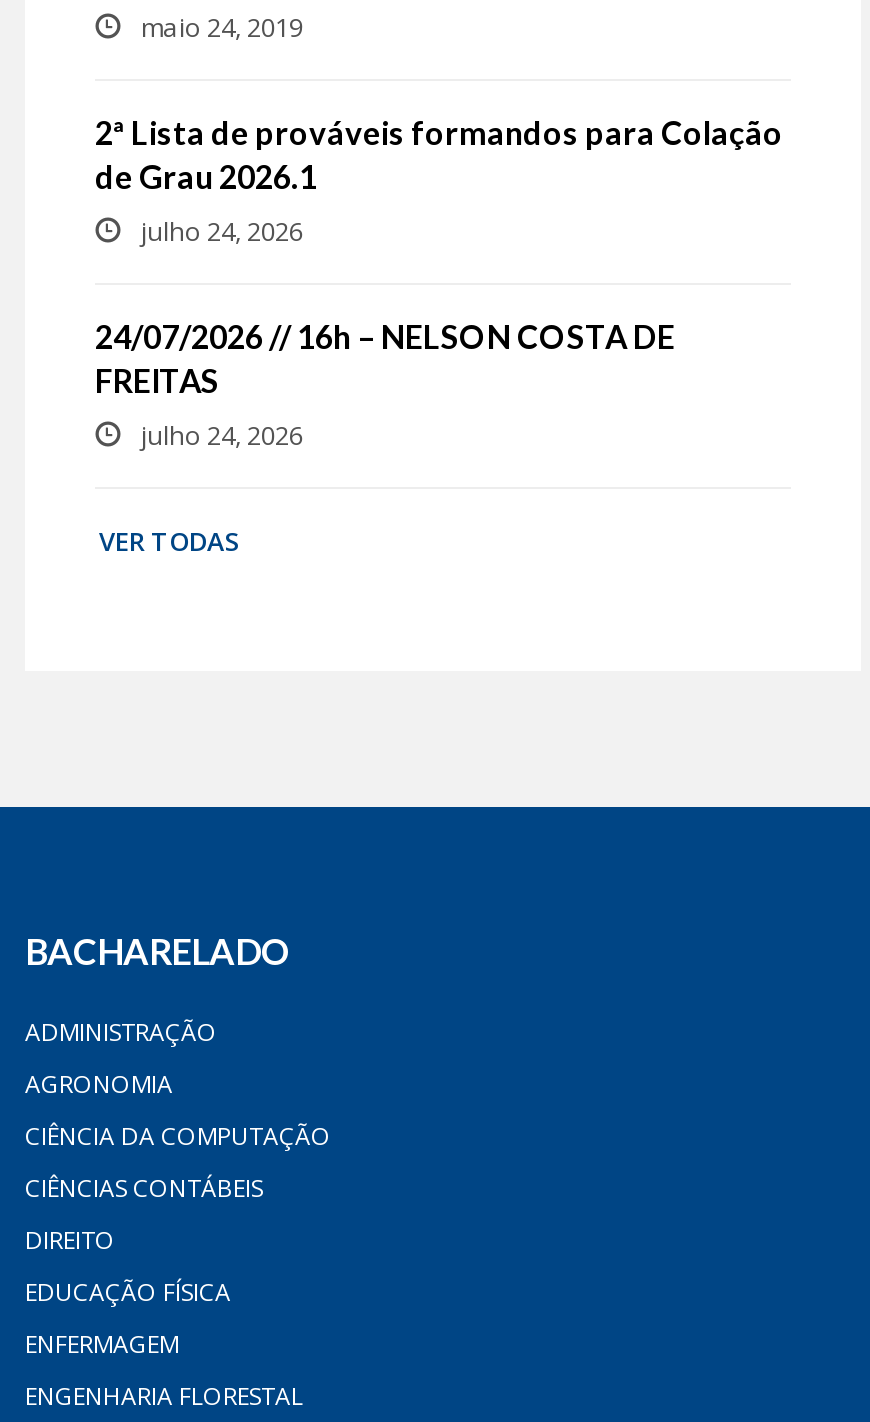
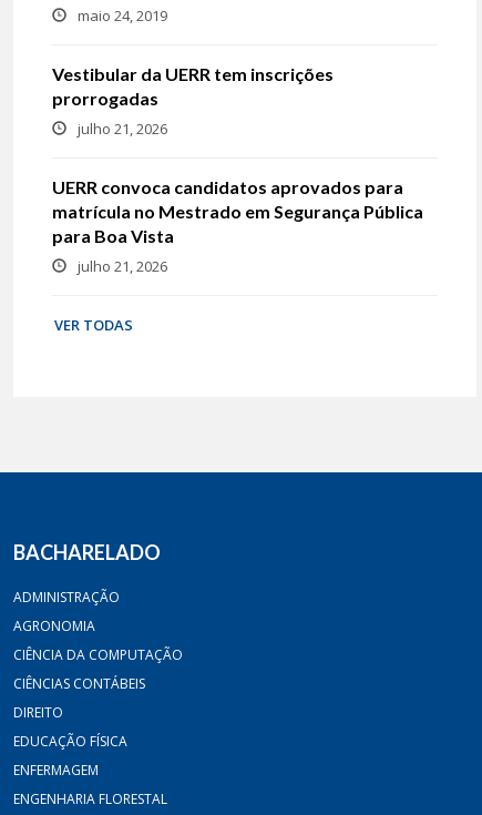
- 2ª Lista de prováveis formandos para Colação
- de Grau 2026.1
+ Vestibular da UERR tem inscrições
+ prorrogadas

- julho 24, 2026
+ julho 21, 2026

- 24/07/2026 // 16h – NELSON COSTA DE
- FREITAS
+ UERR convoca candidatos aprovados para
+ matrícula no Mestrado em Segurança Pública
+ para Boa Vista

- julho 24, 2026
+ julho 21, 2026
